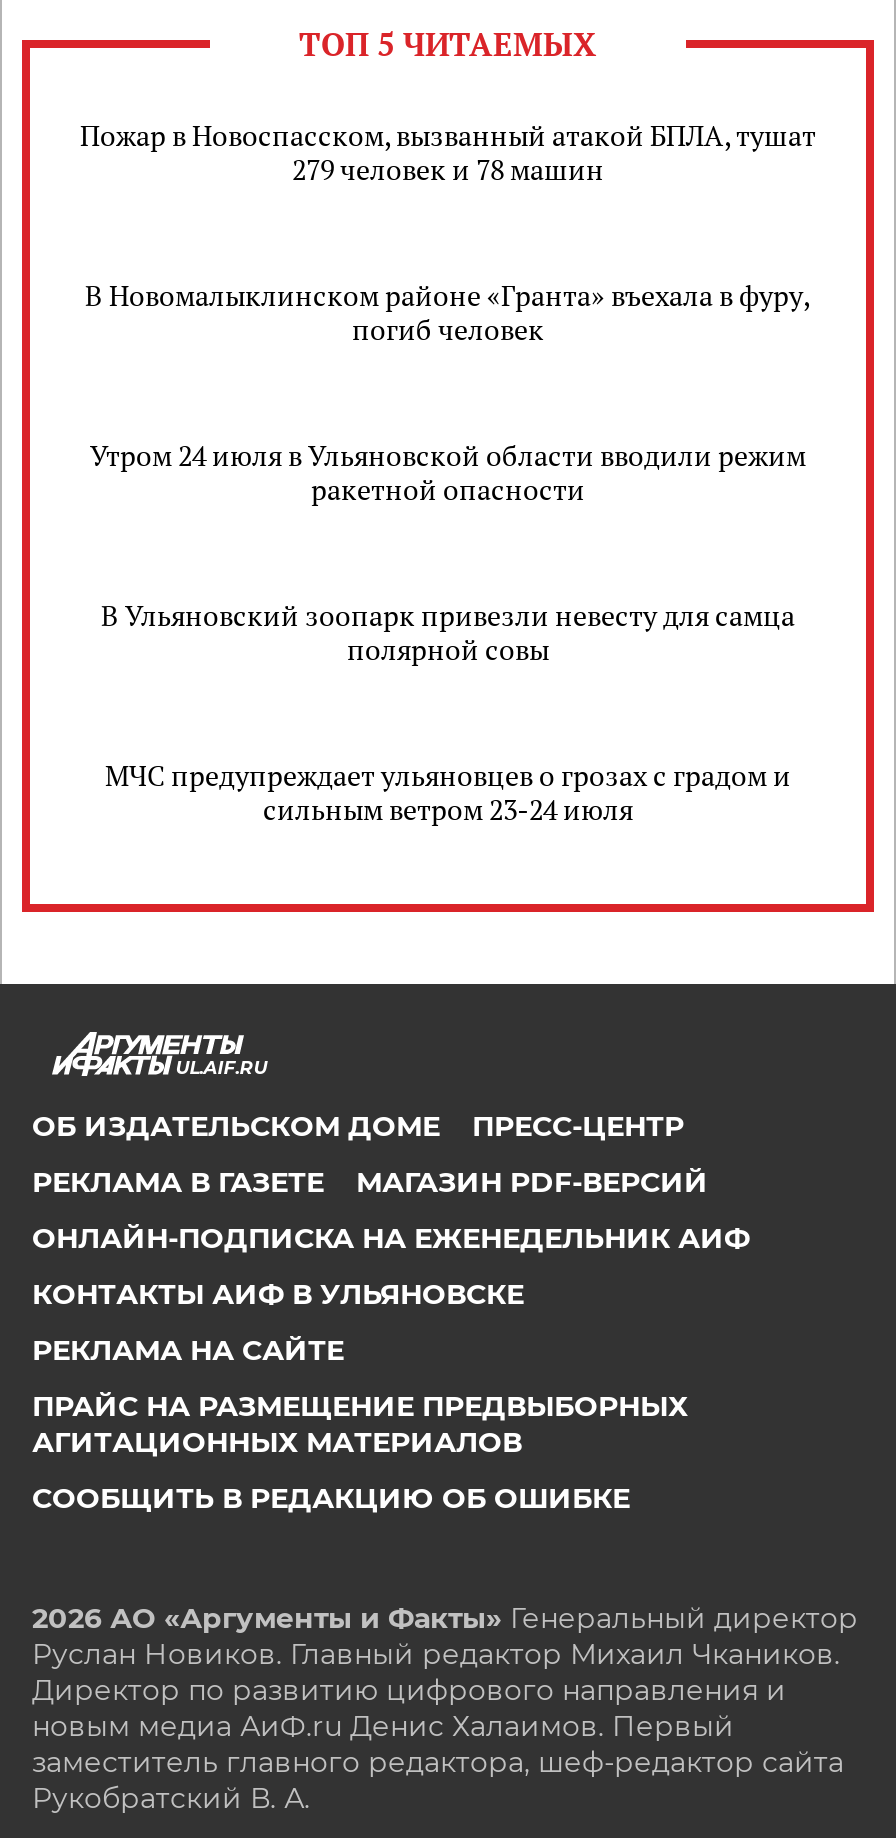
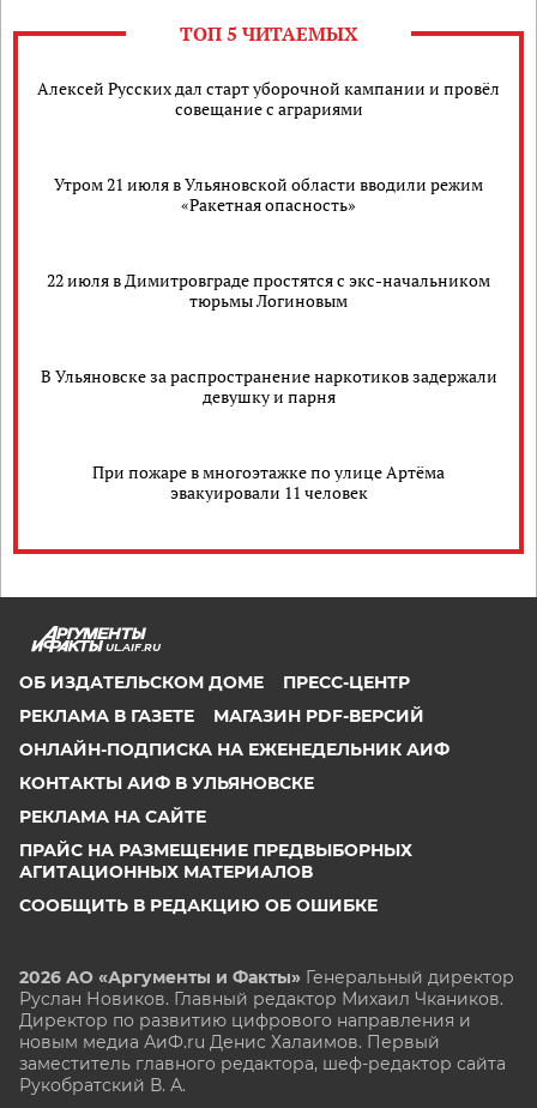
- Пожар в Новоспасском, вызванный атакой БПЛА, тушат
- 279 человек и 78 машин
+ Алексей Русских дал старт уборочной кампании и провёл
+ совещание с аграриями

- В Новомалыклинском районе «Гранта» въехала в фуру,
- погиб человек
+ Утром 21 июля в Ульяновской области вводили режим
+ «Ракетная опасность»

- Утром 24 июля в Ульяновской области вводили режим
- ракетной опасности
+ 22 июля в Димитровграде простятся с экс-начальником
+ тюрьмы Логиновым

- В Ульяновский зоопарк привезли невесту для самца
- полярной совы
+ В Ульяновске за распространение наркотиков задержали
+ девушку и парня

- МЧС предупреждает ульяновцев о грозах с градом и
- сильным ветром 23-24 июля
+ При пожаре в многоэтажке по улице Артёма
+ эвакуировали 11 человек
